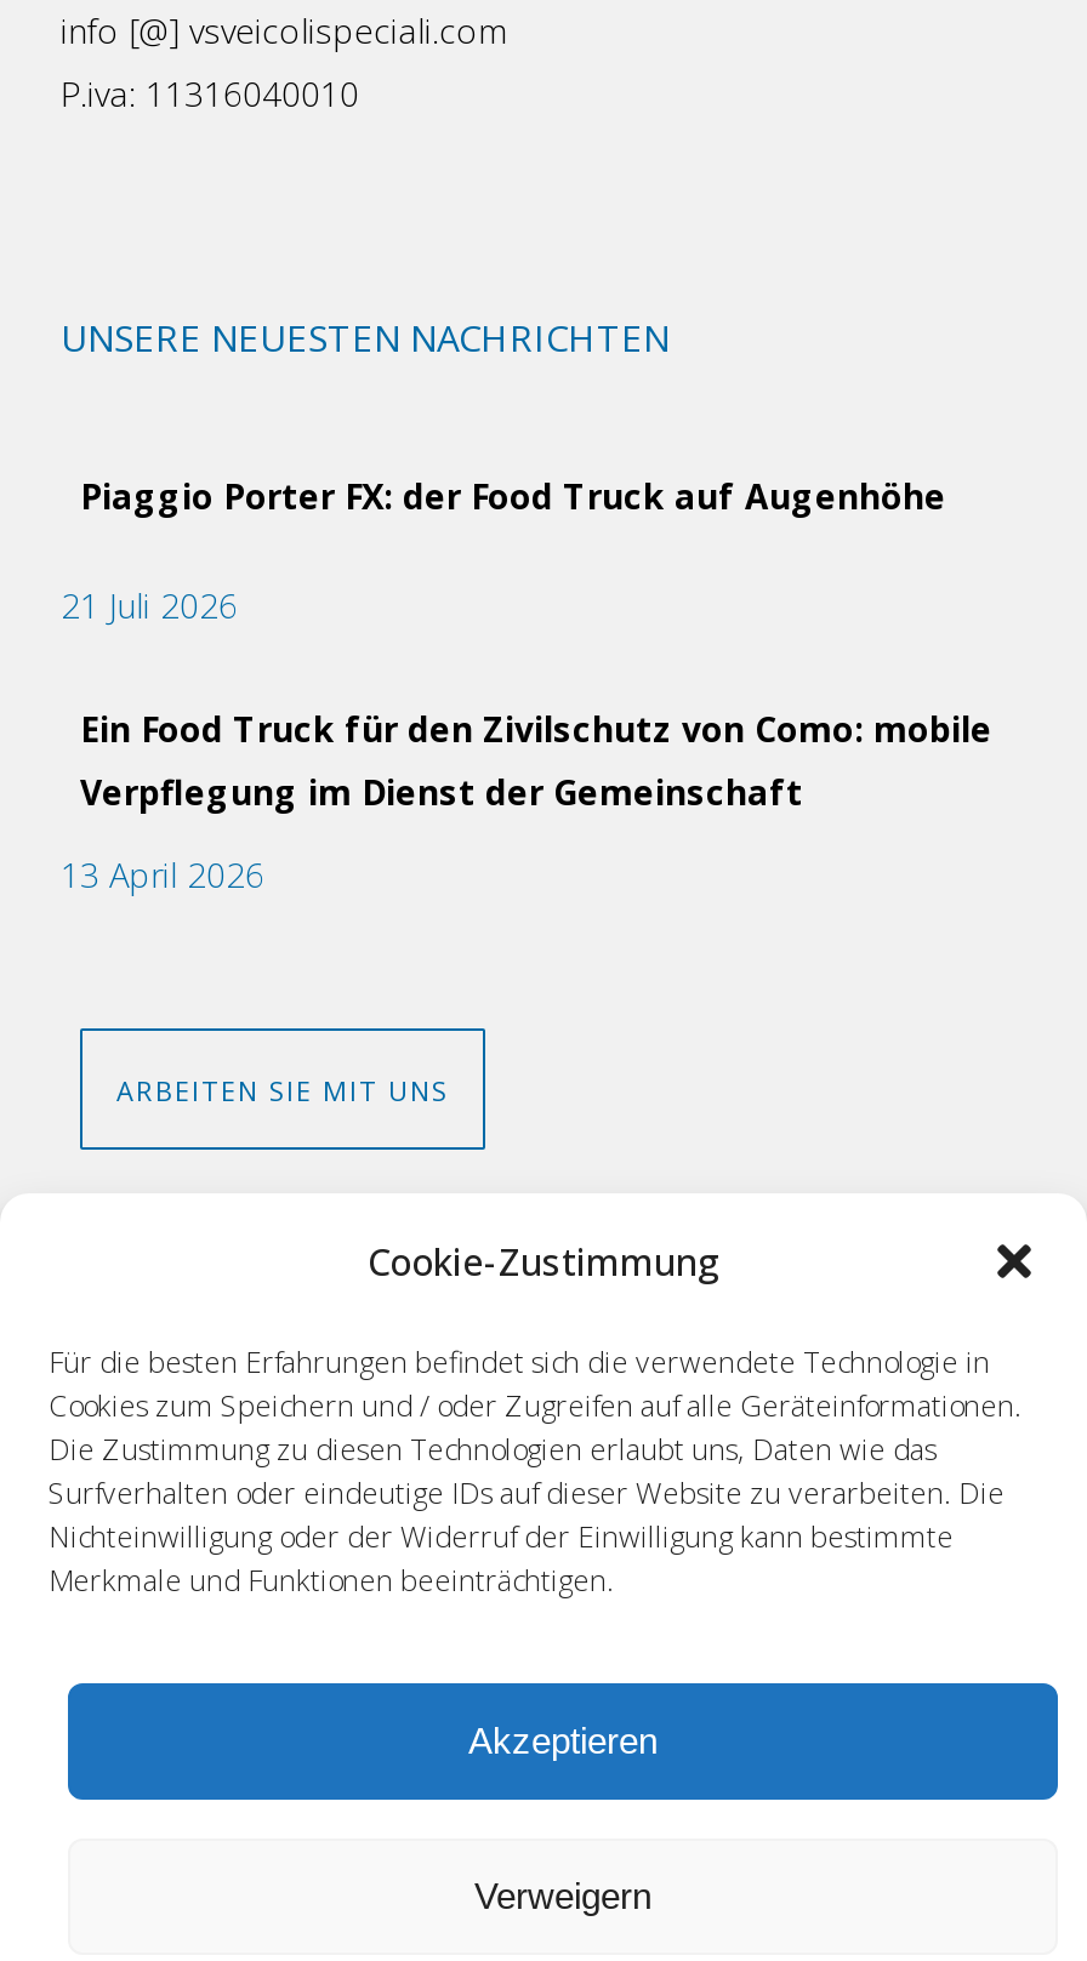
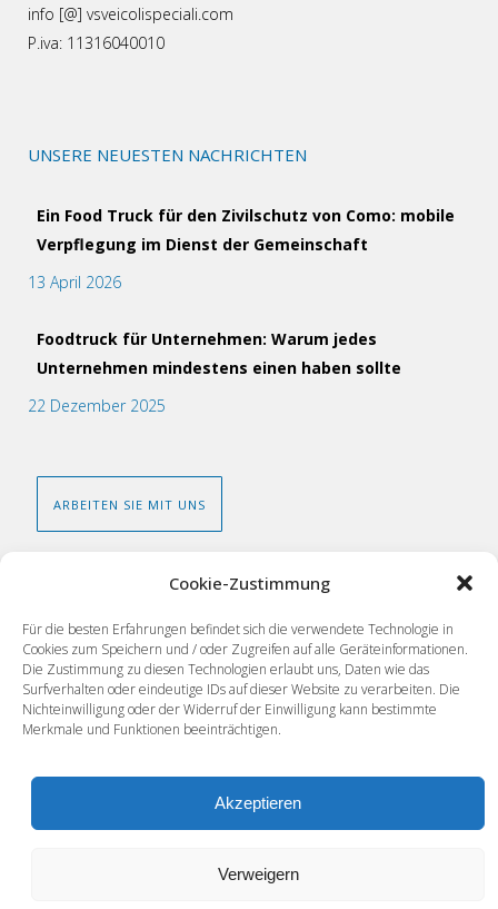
- Piaggio Porter FX: der Food Truck auf Augenhöhe
- 21 Juli 2026

moved up: Ein Food Truck für den Zivilschutz von Como: mobile | Verpflegung im Dienst der Gemeinschaft | 13 April 2026

+ Foodtruck für Unternehmen: Warum jedes
+ Unternehmen mindestens einen haben sollte
+ 22 Dezember 2025
